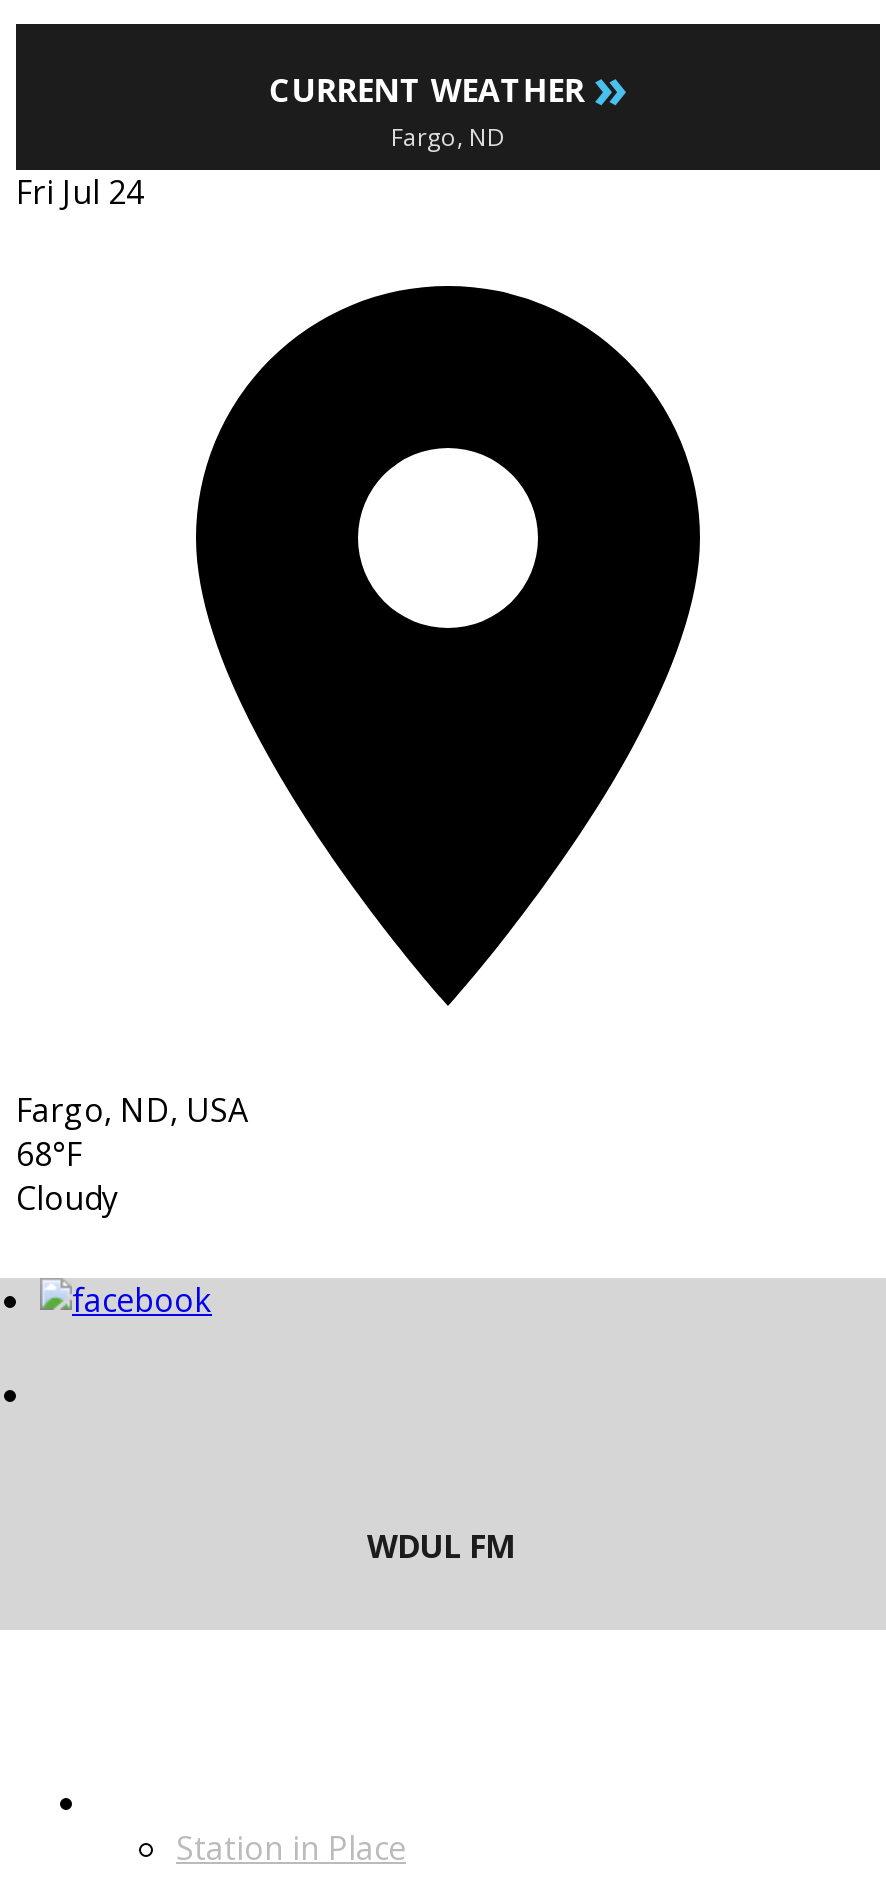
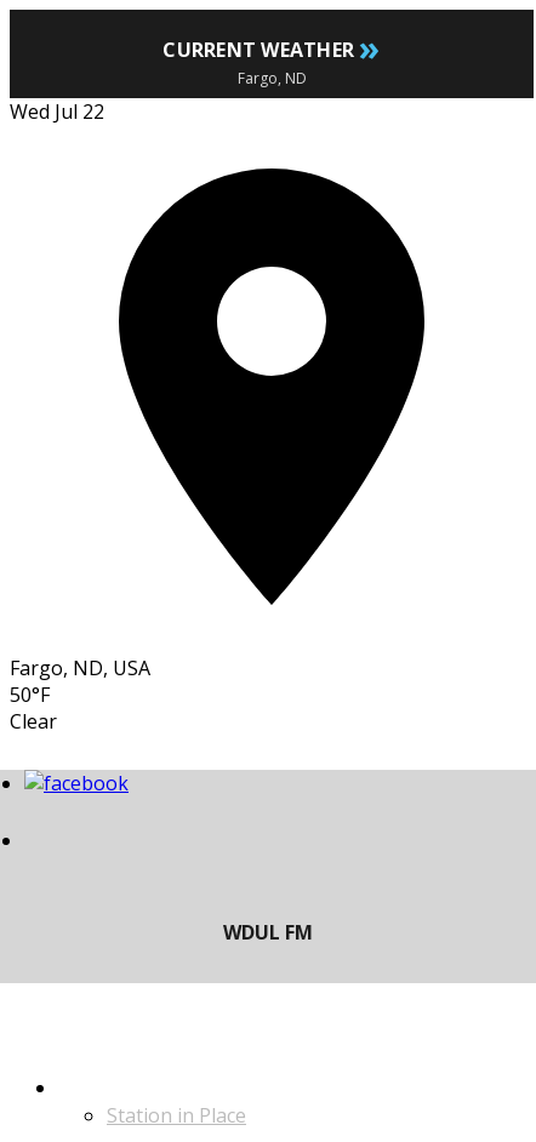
- Fri Jul 24
+ Wed Jul 22

- 68°F
- Cloudy
+ 50°F
+ Clear
